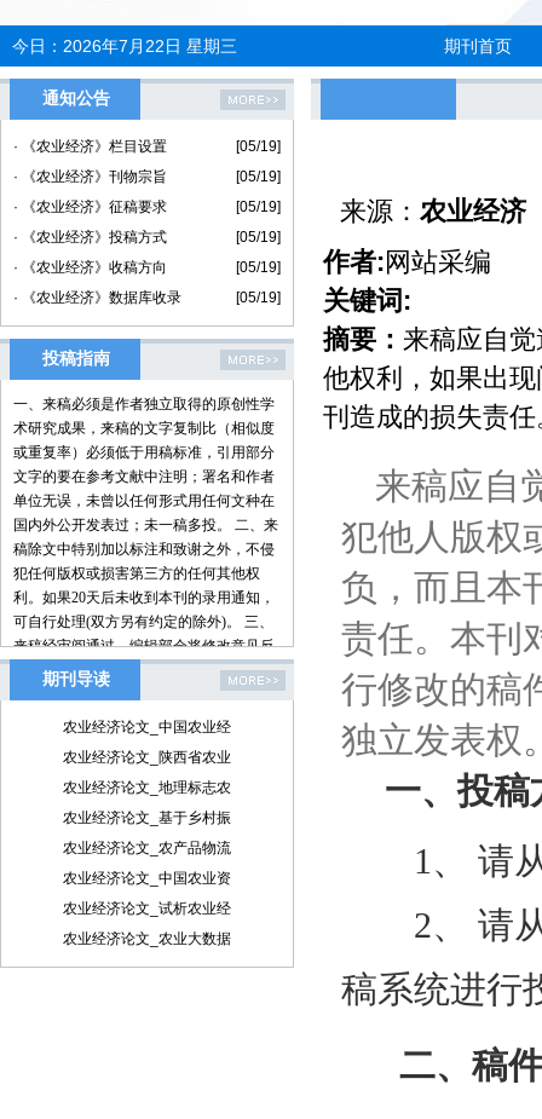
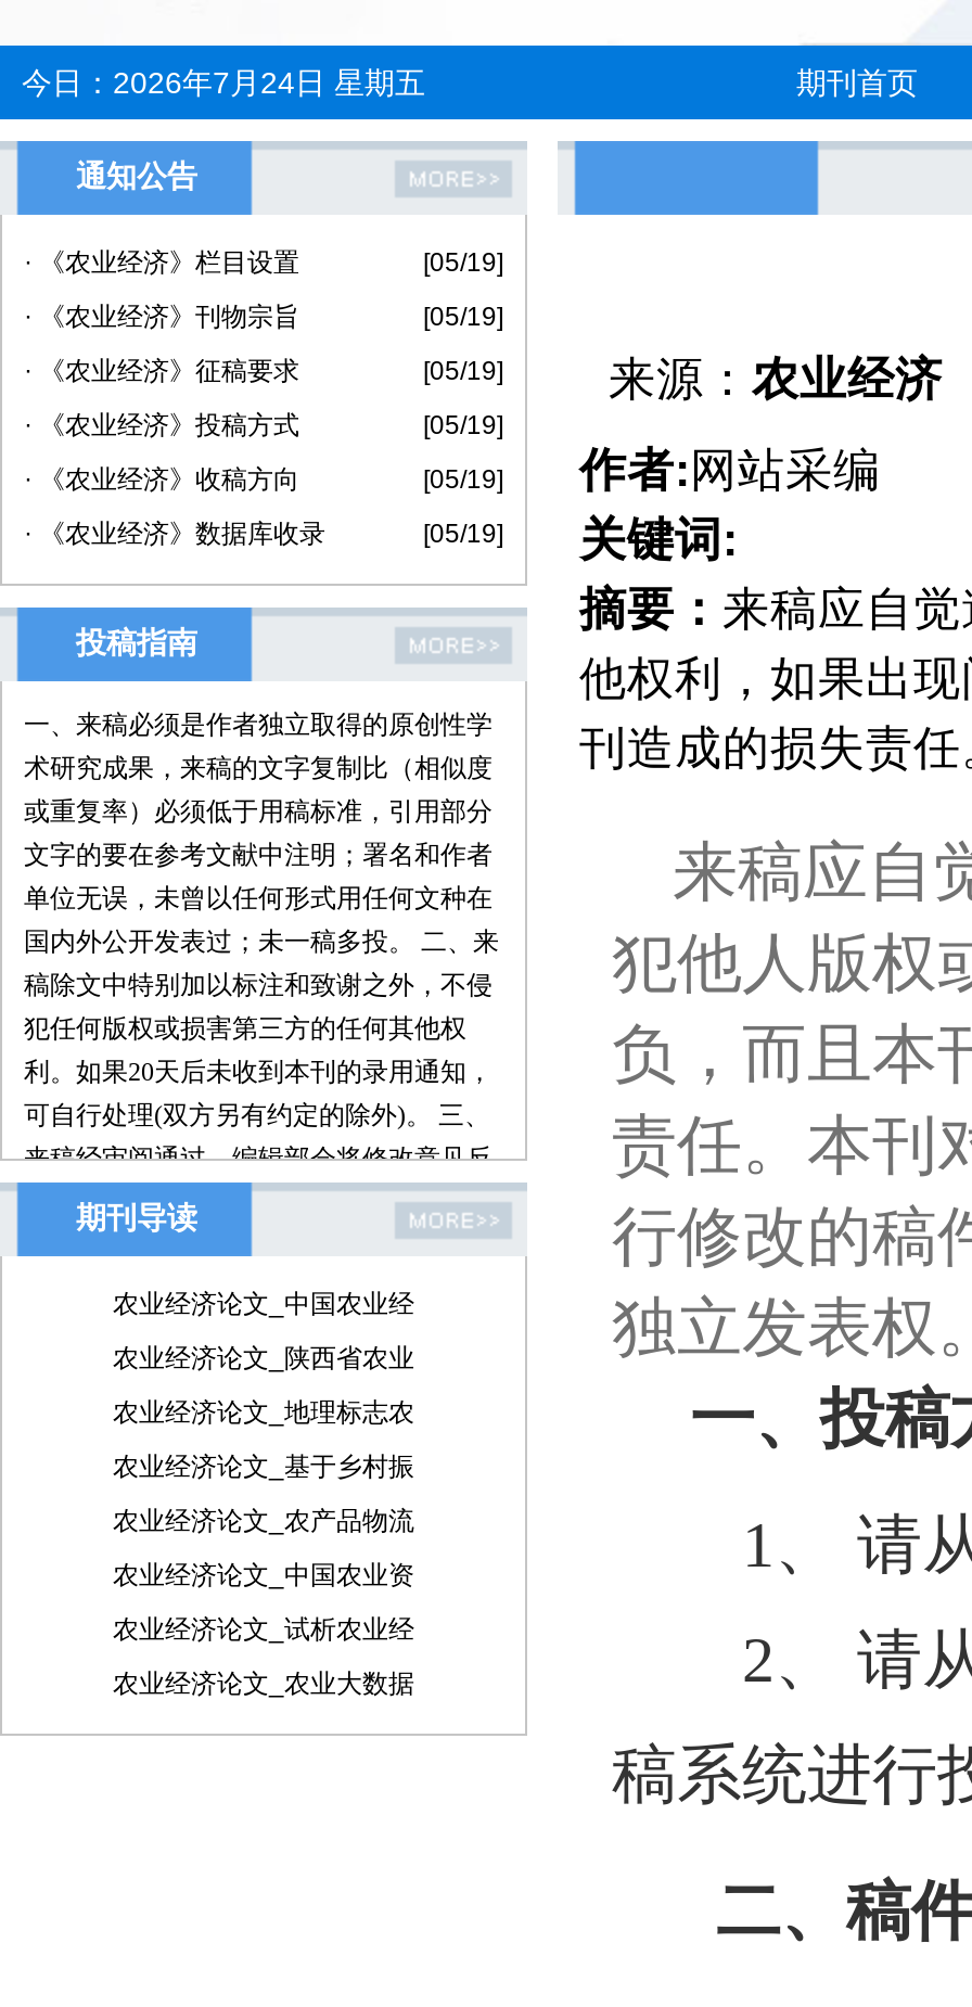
- 今日：2026年7月22日 星期三
+ 今日：2026年7月24日 星期五
